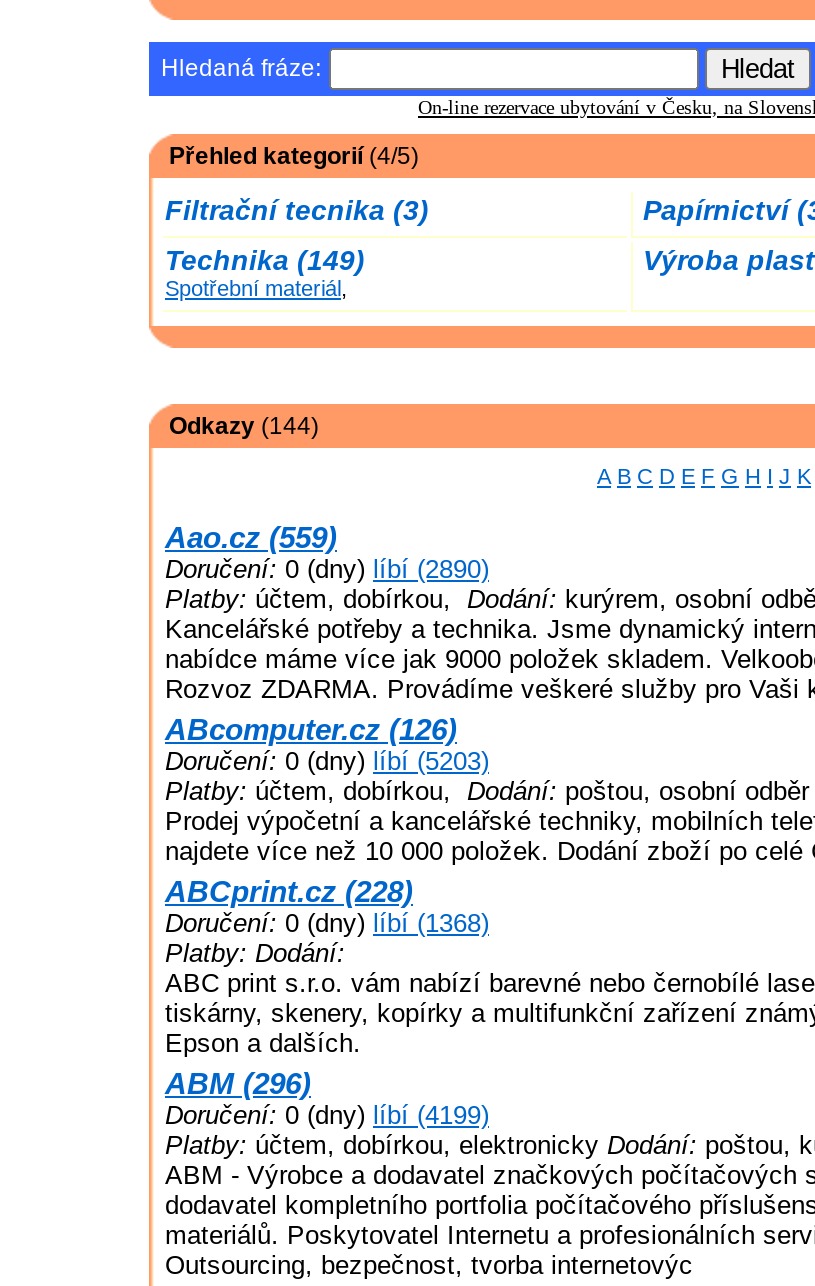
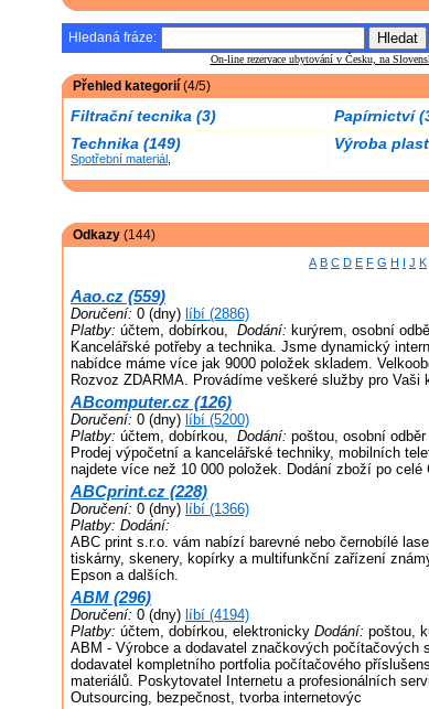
- Doručení: 0 (dny) líbí (2890)
+ Doručení: 0 (dny) líbí (2886)

- Doručení: 0 (dny) líbí (5203)
+ Doručení: 0 (dny) líbí (5200)

- Doručení: 0 (dny) líbí (1368)
+ Doručení: 0 (dny) líbí (1366)

- Doručení: 0 (dny) líbí (4199)
+ Doručení: 0 (dny) líbí (4194)
